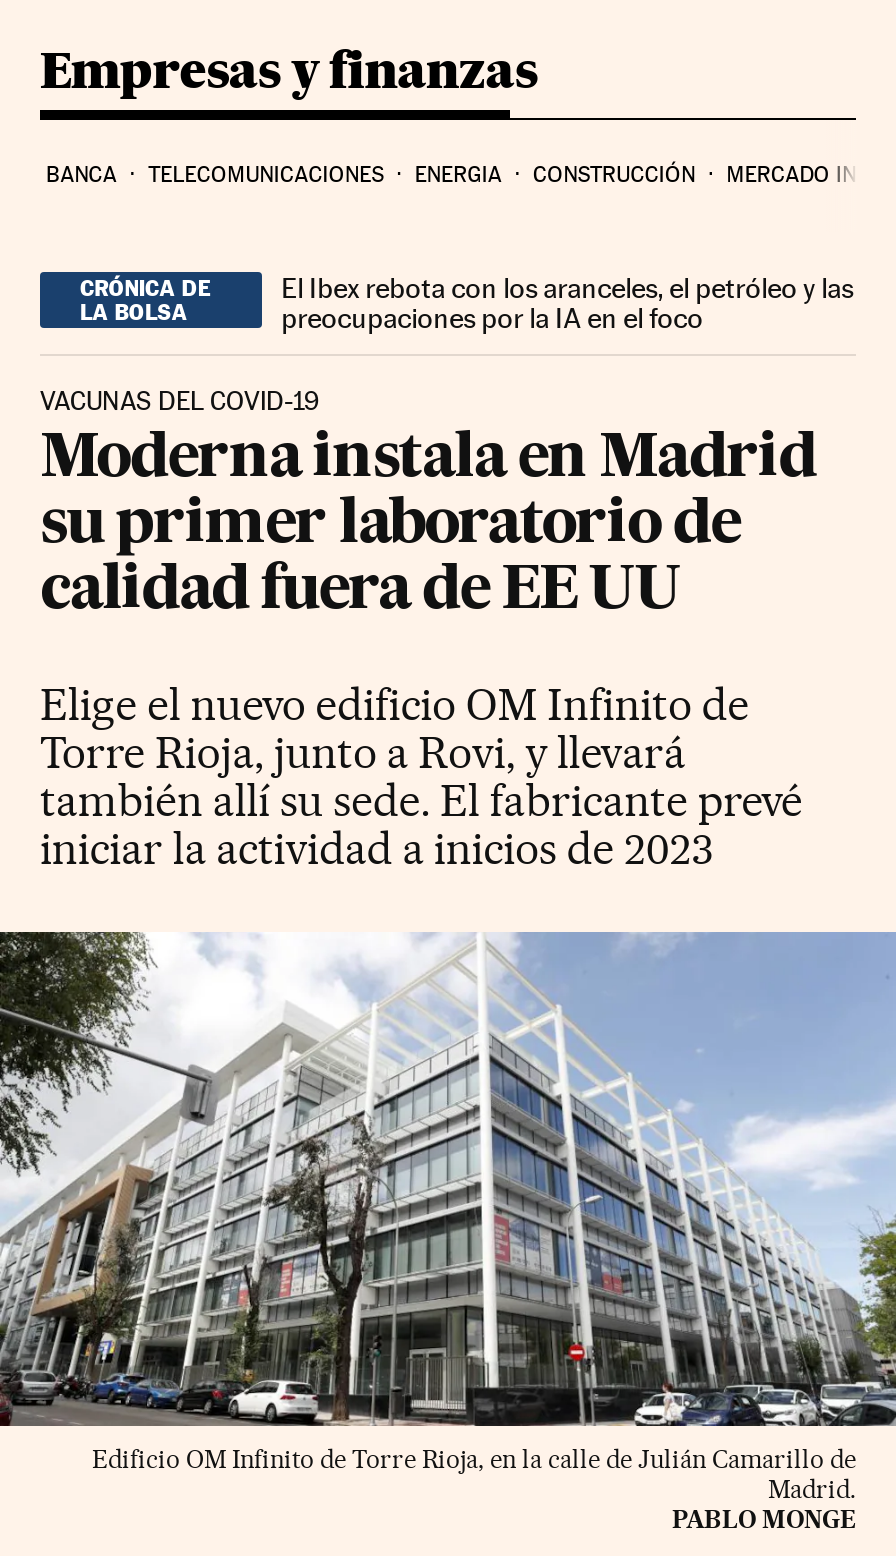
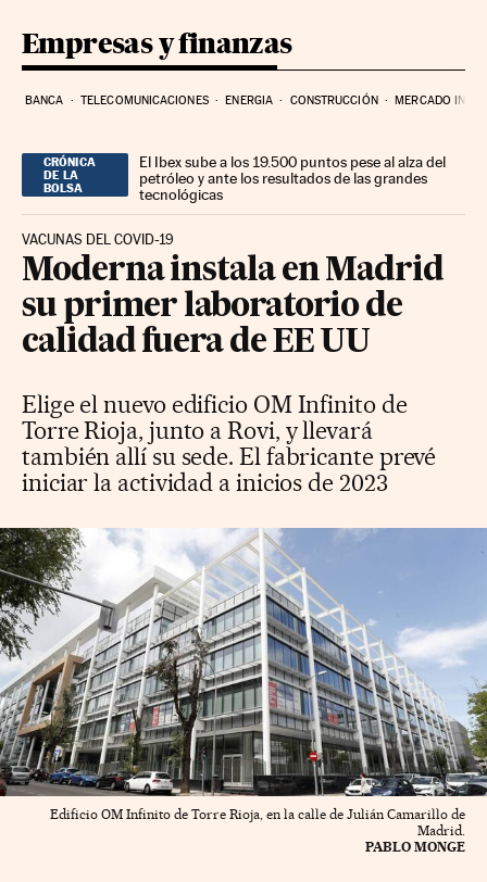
- El Ibex rebota con los aranceles, el petróleo y las
- preocupaciones por la IA en el foco
+ El Ibex sube a los 19.500 puntos pese al alza del
+ petróleo y ante los resultados de las grandes
+ tecnológicas
